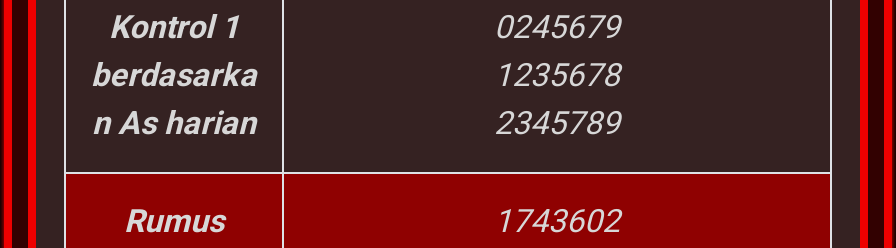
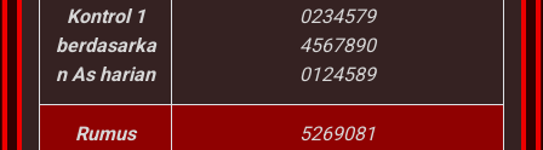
- 0245679
+ 0234579

- 1235678
+ 4567890

- 2345789
+ 0124589

- 1743602
+ 5269081
